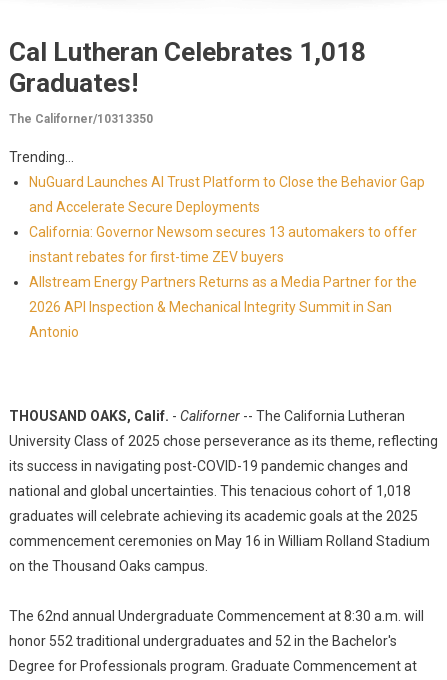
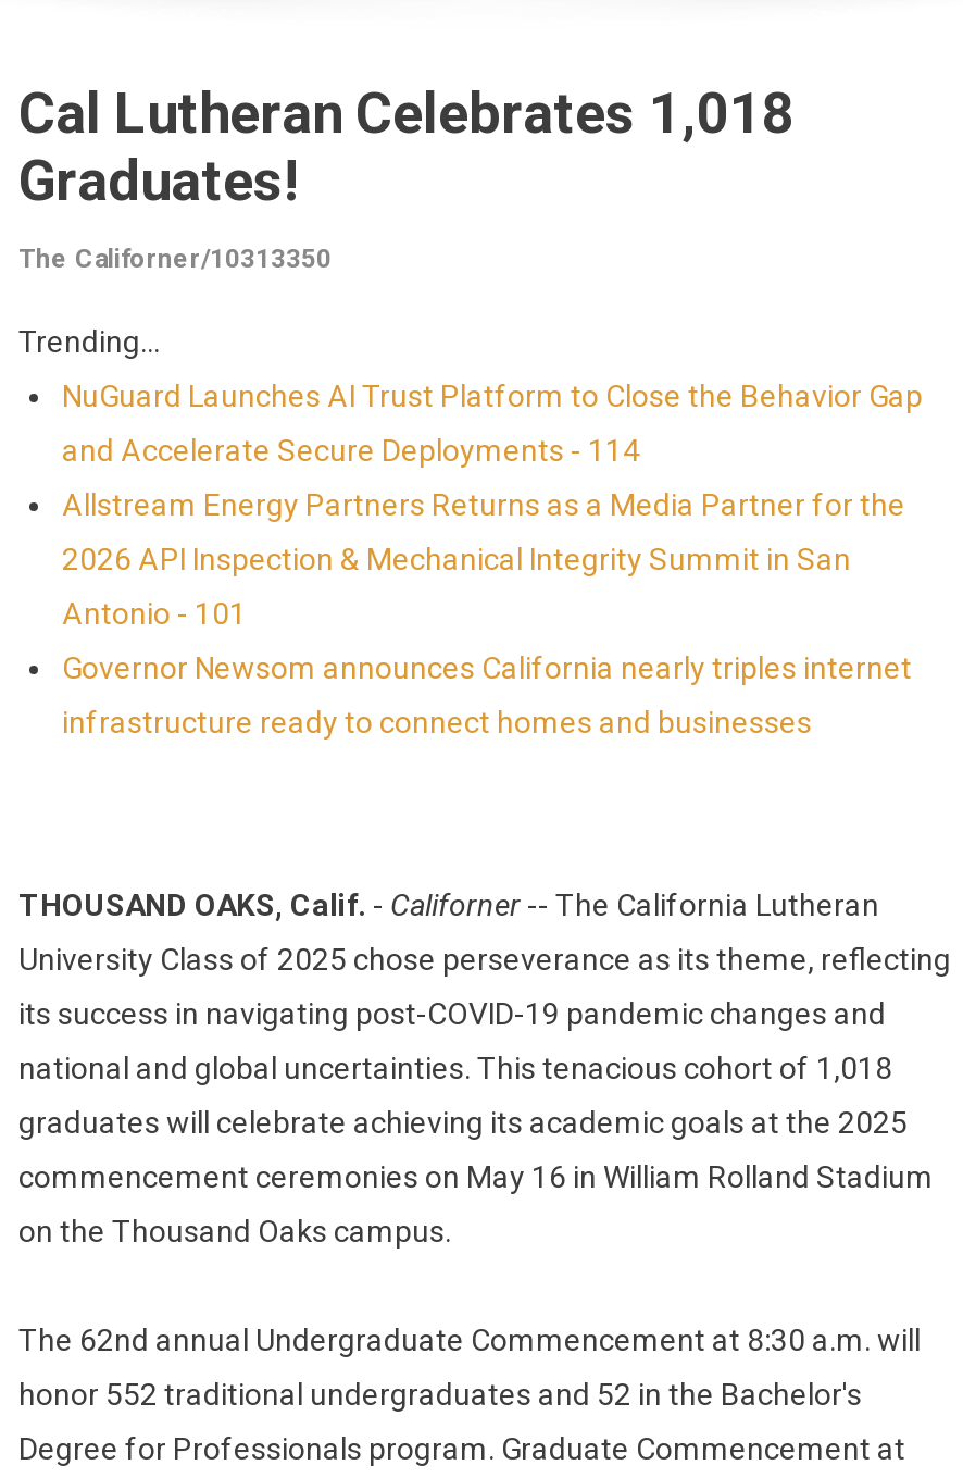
- and Accelerate Secure Deployments
- California: Governor Newsom secures 13 automakers to offer
- instant rebates for first-time ZEV buyers
+ and Accelerate Secure Deployments - 114

moved up: Allstream Energy Partners Returns as a Media Partner for the | 2026 API Inspection & Mechanical Integrity Summit in San

- Antonio
+ Antonio - 101
+ Governor Newsom announces California nearly triples internet
+ infrastructure ready to connect homes and businesses
